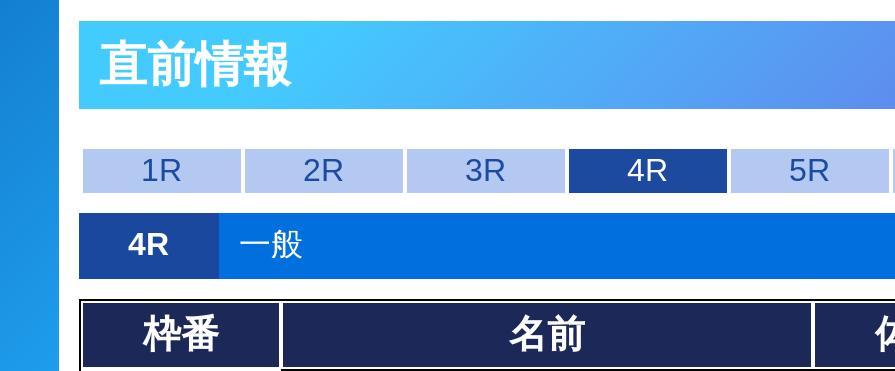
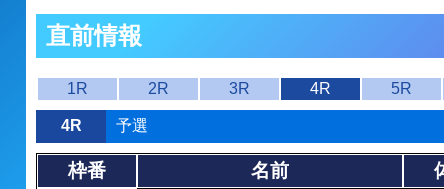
- 一般
+ 予選
